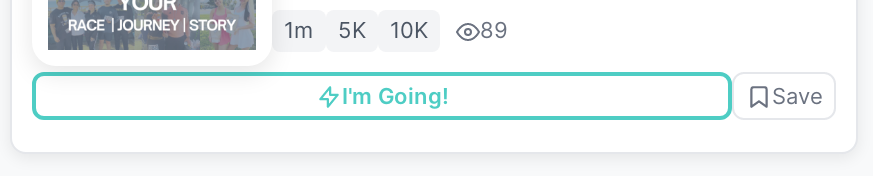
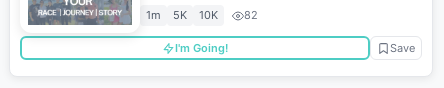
- 1m 5K 10K 89
+ 1m 5K 10K 82
